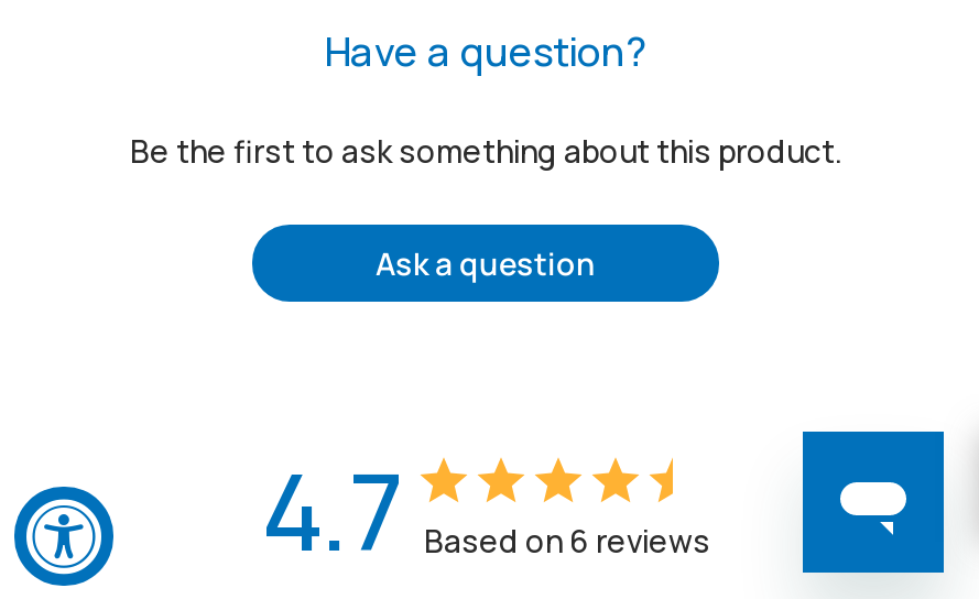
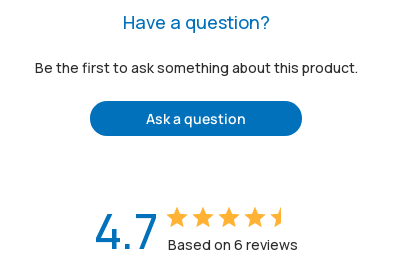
- [image]

- [image]
